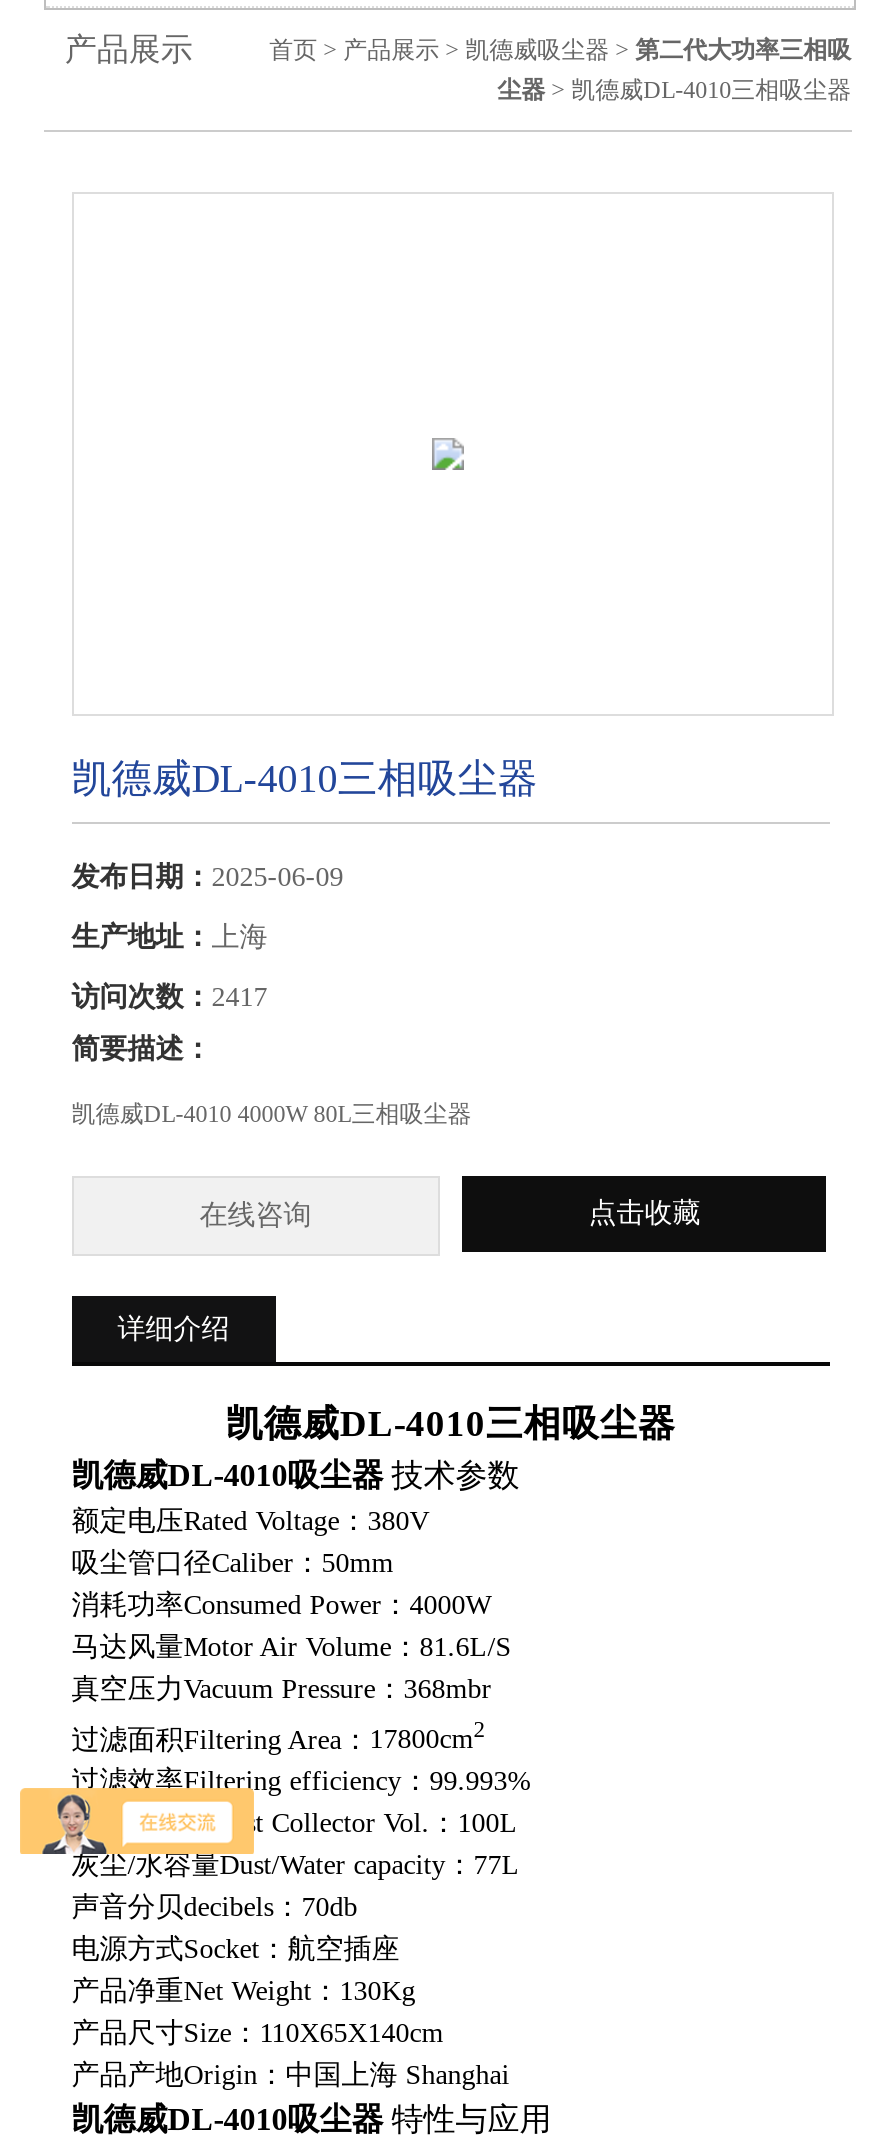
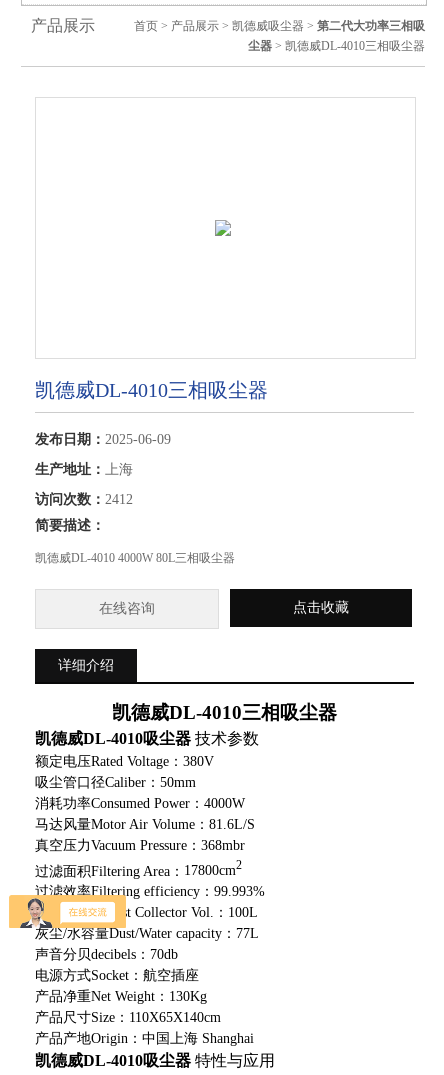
- 访问次数：2417
+ 访问次数：2412
